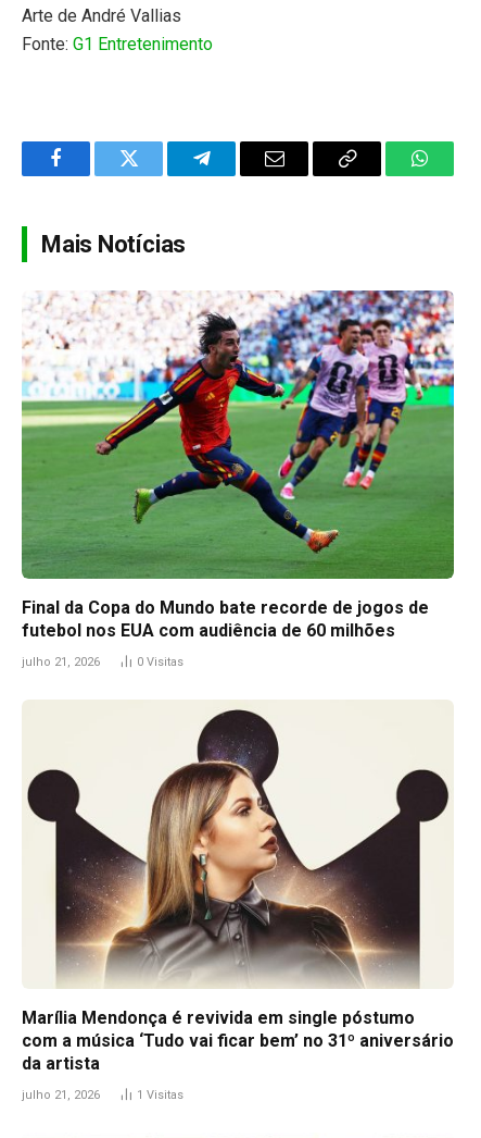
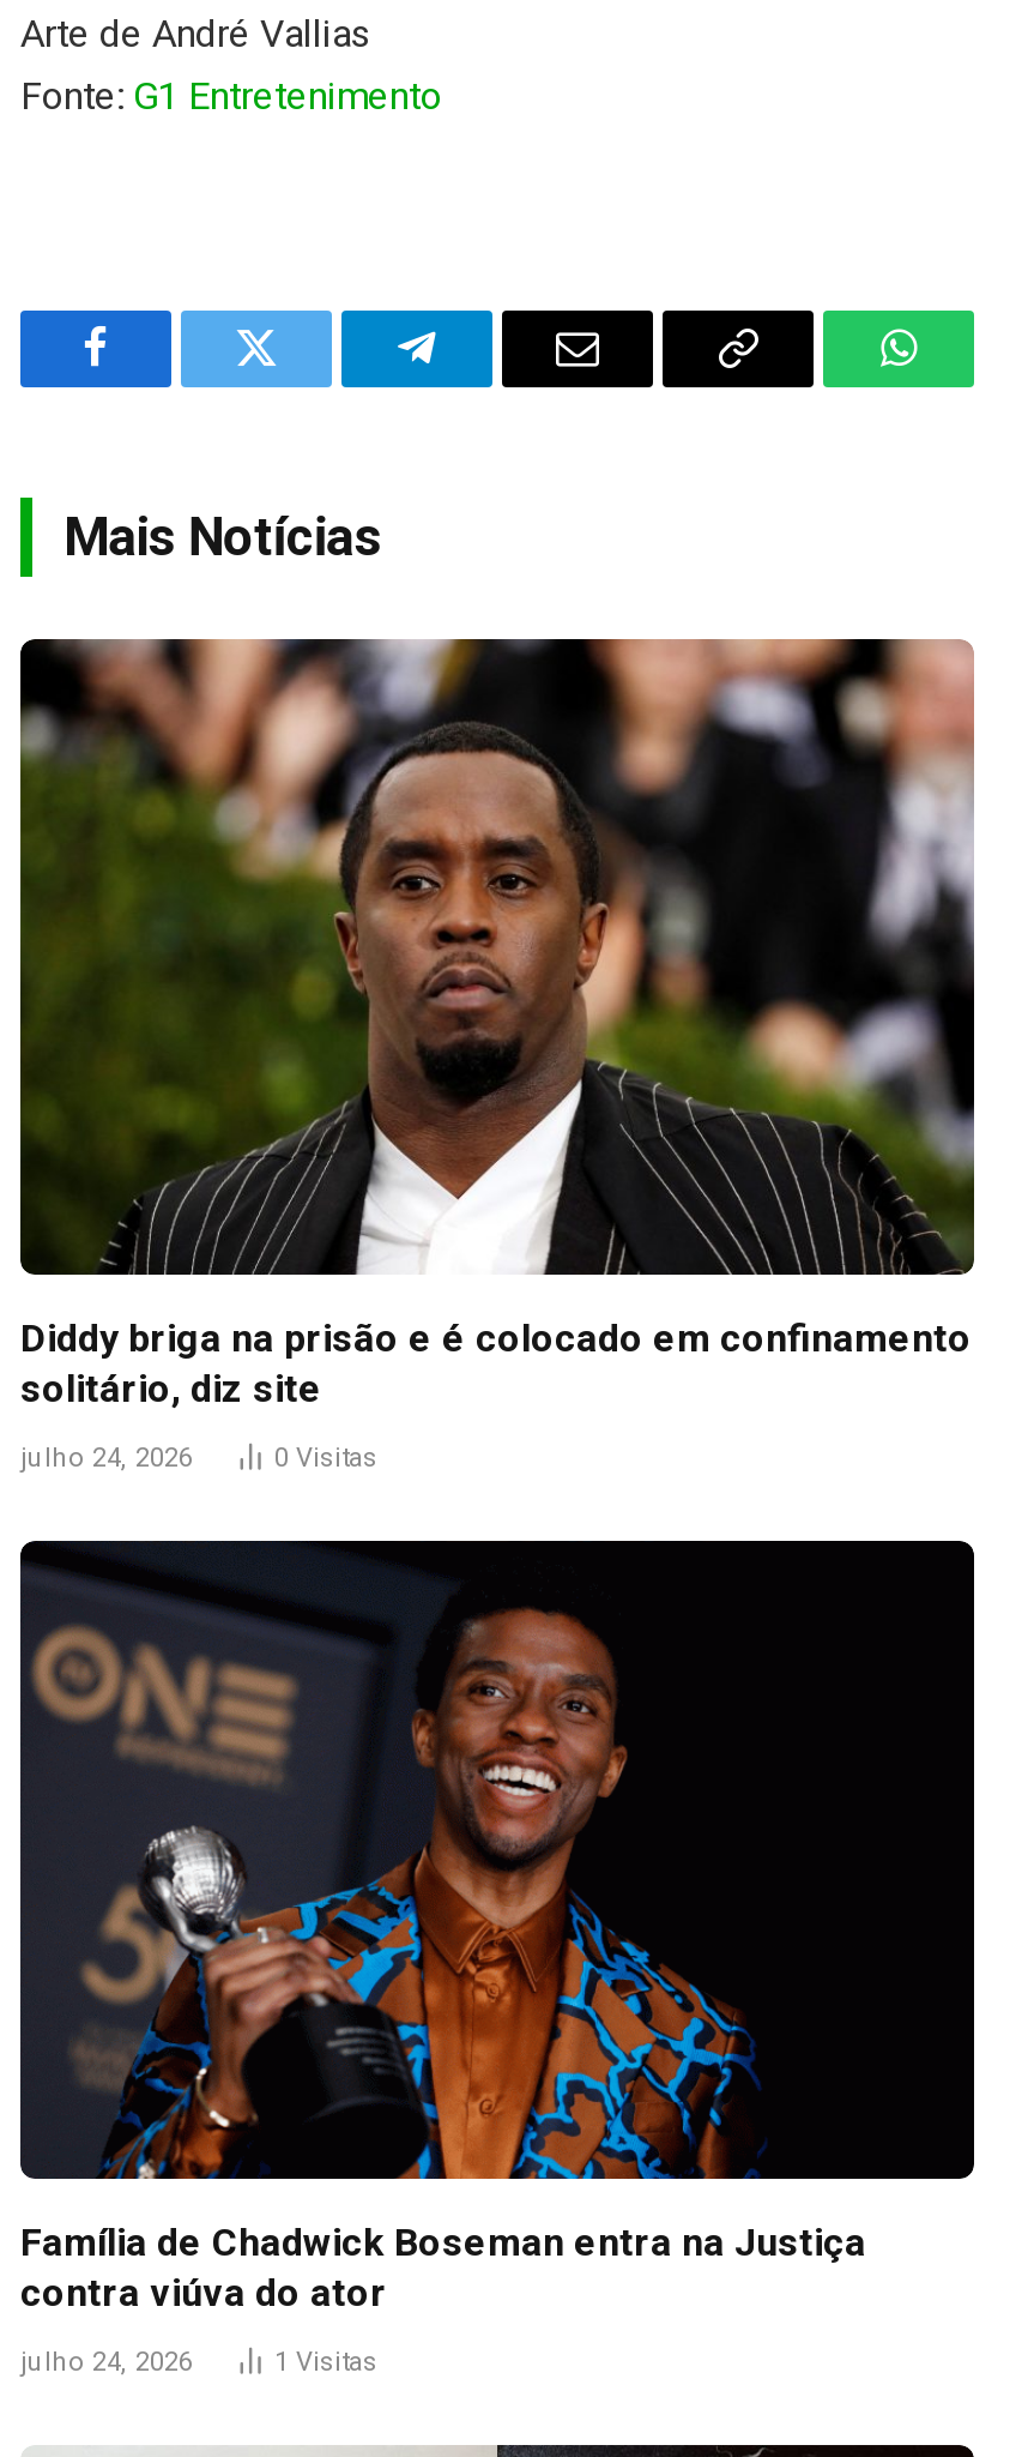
- [image]
- Final da Copa do Mundo bate recorde de jogos de
- futebol nos EUA com audiência de 60 milhões
+ [image]
+ Diddy briga na prisão e é colocado em confinamento
+ solitário, diz site

- julho 21, 2026
+ julho 24, 2026

- [image]
- Marília Mendonça é revivida em single póstumo
- com a música ‘Tudo vai ficar bem’ no 31º aniversário
- da artista
+ [image]
+ Família de Chadwick Boseman entra na Justiça
+ contra viúva do ator

- julho 21, 2026
+ julho 24, 2026
